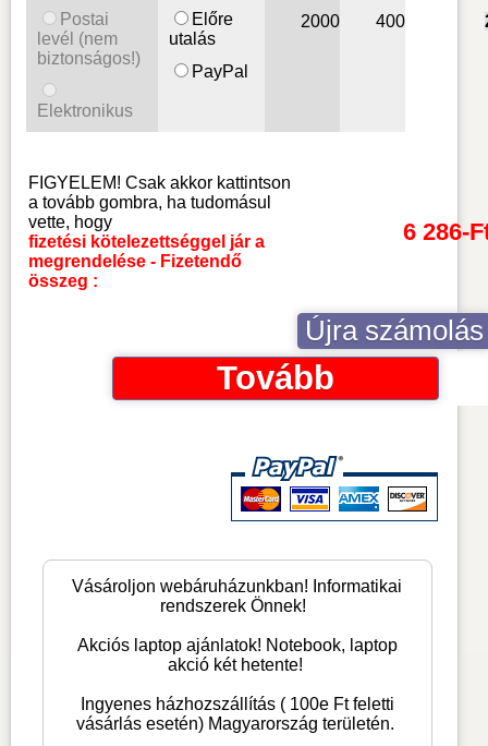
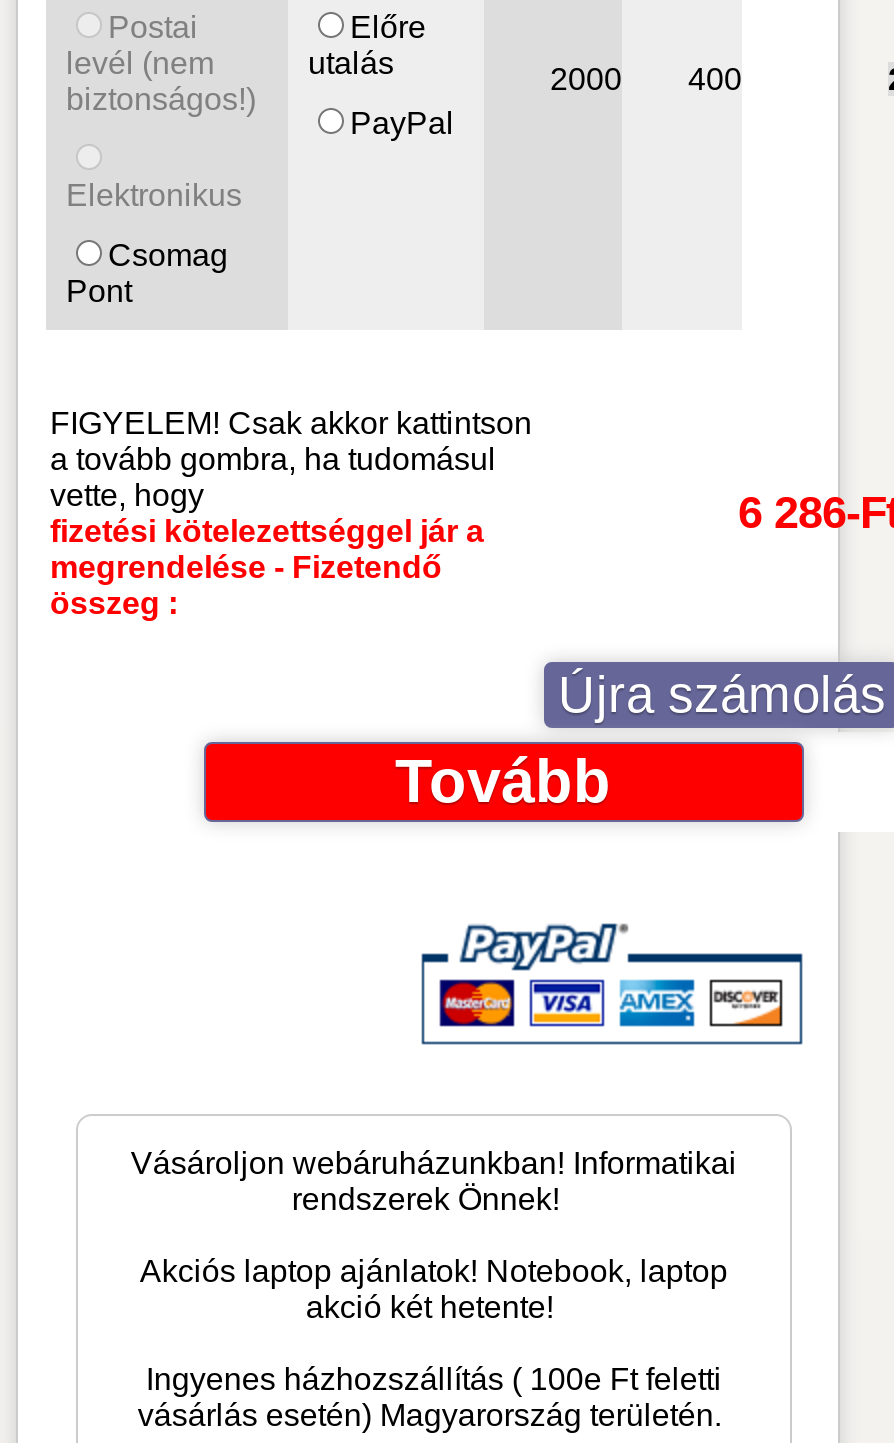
+ Csomag
+ Pont
